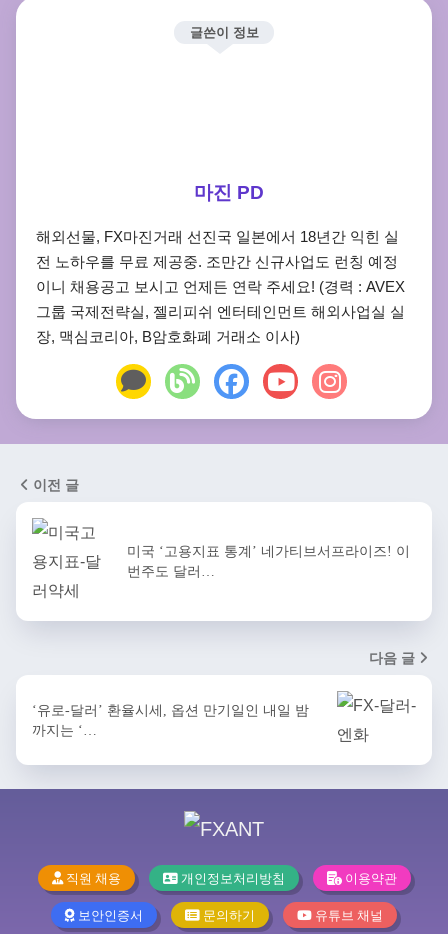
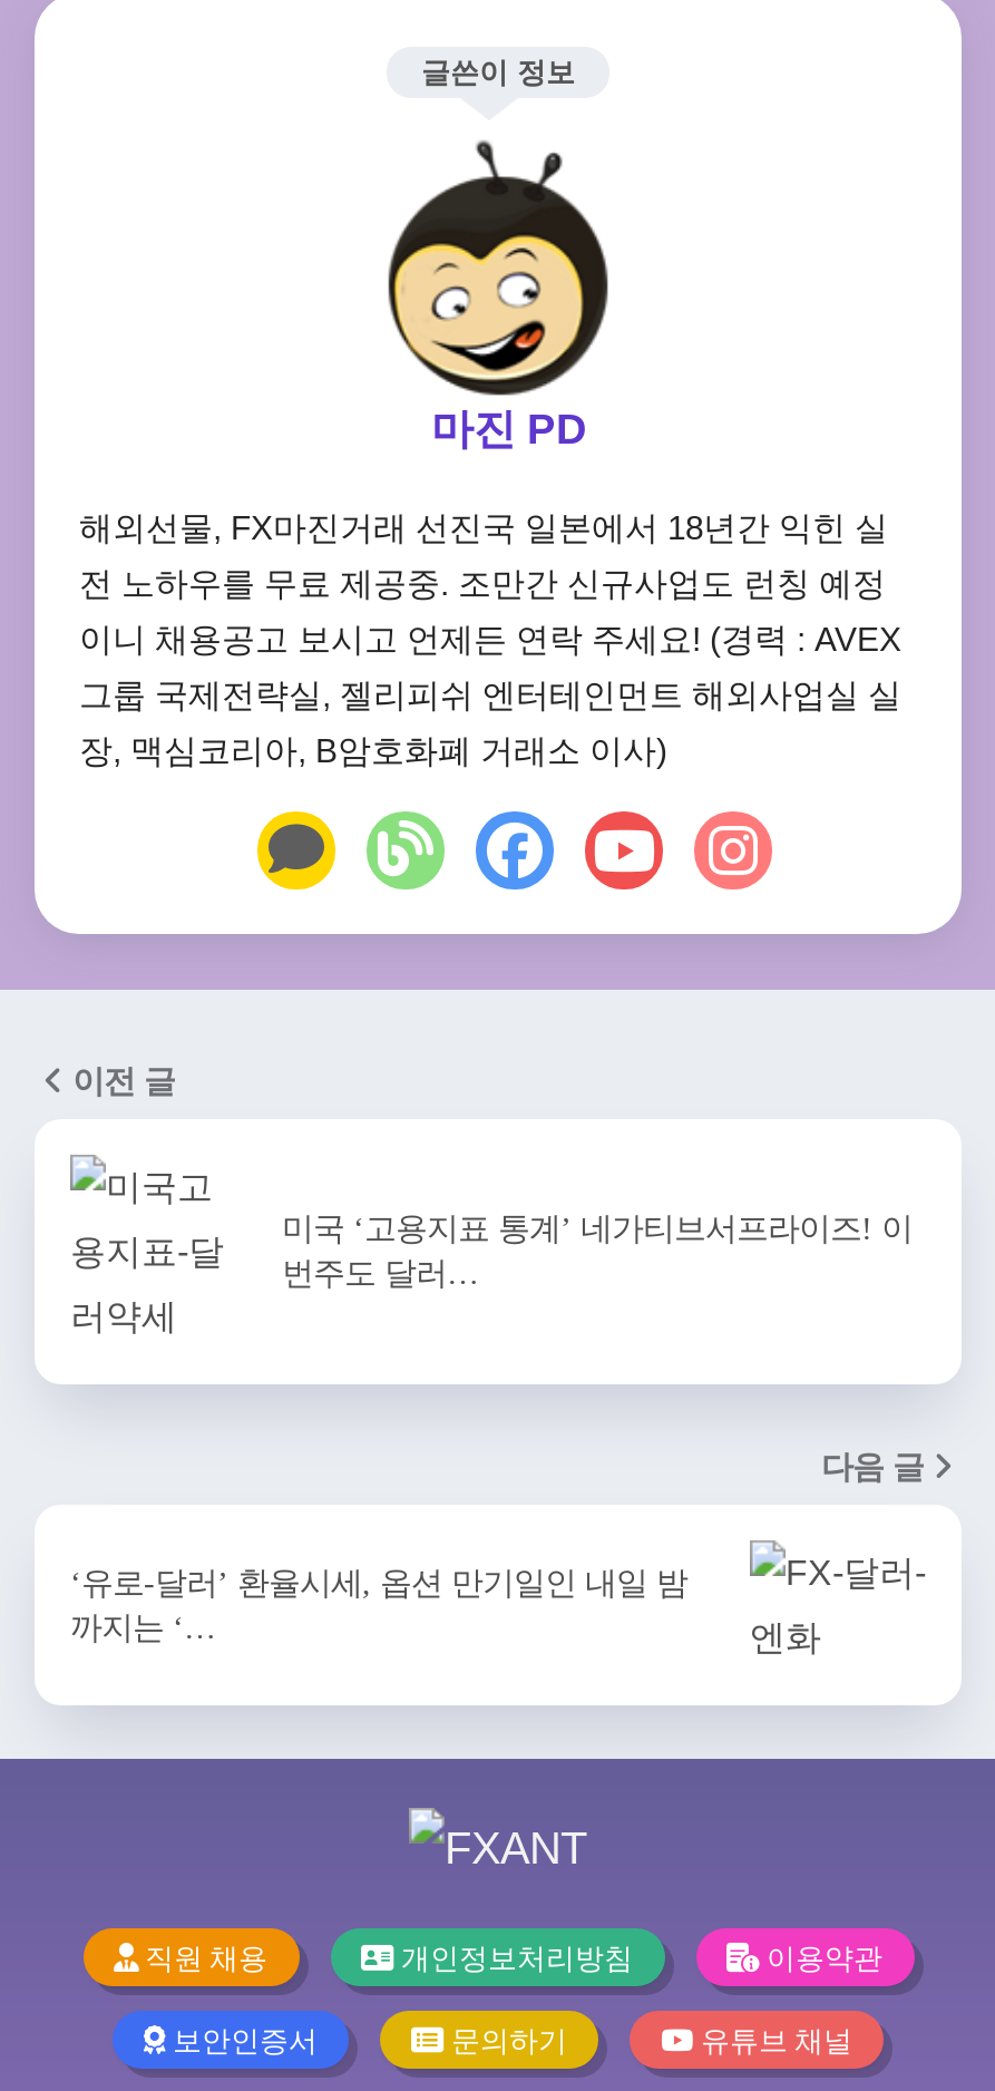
+ [image]
